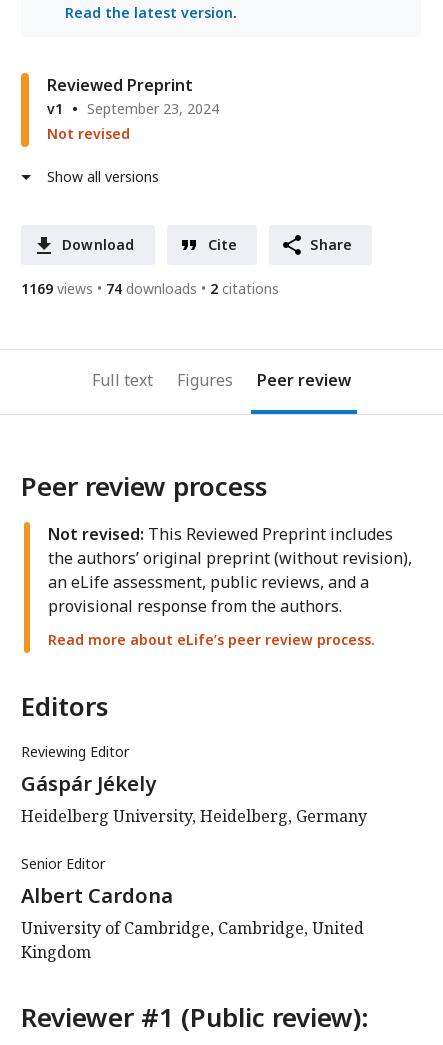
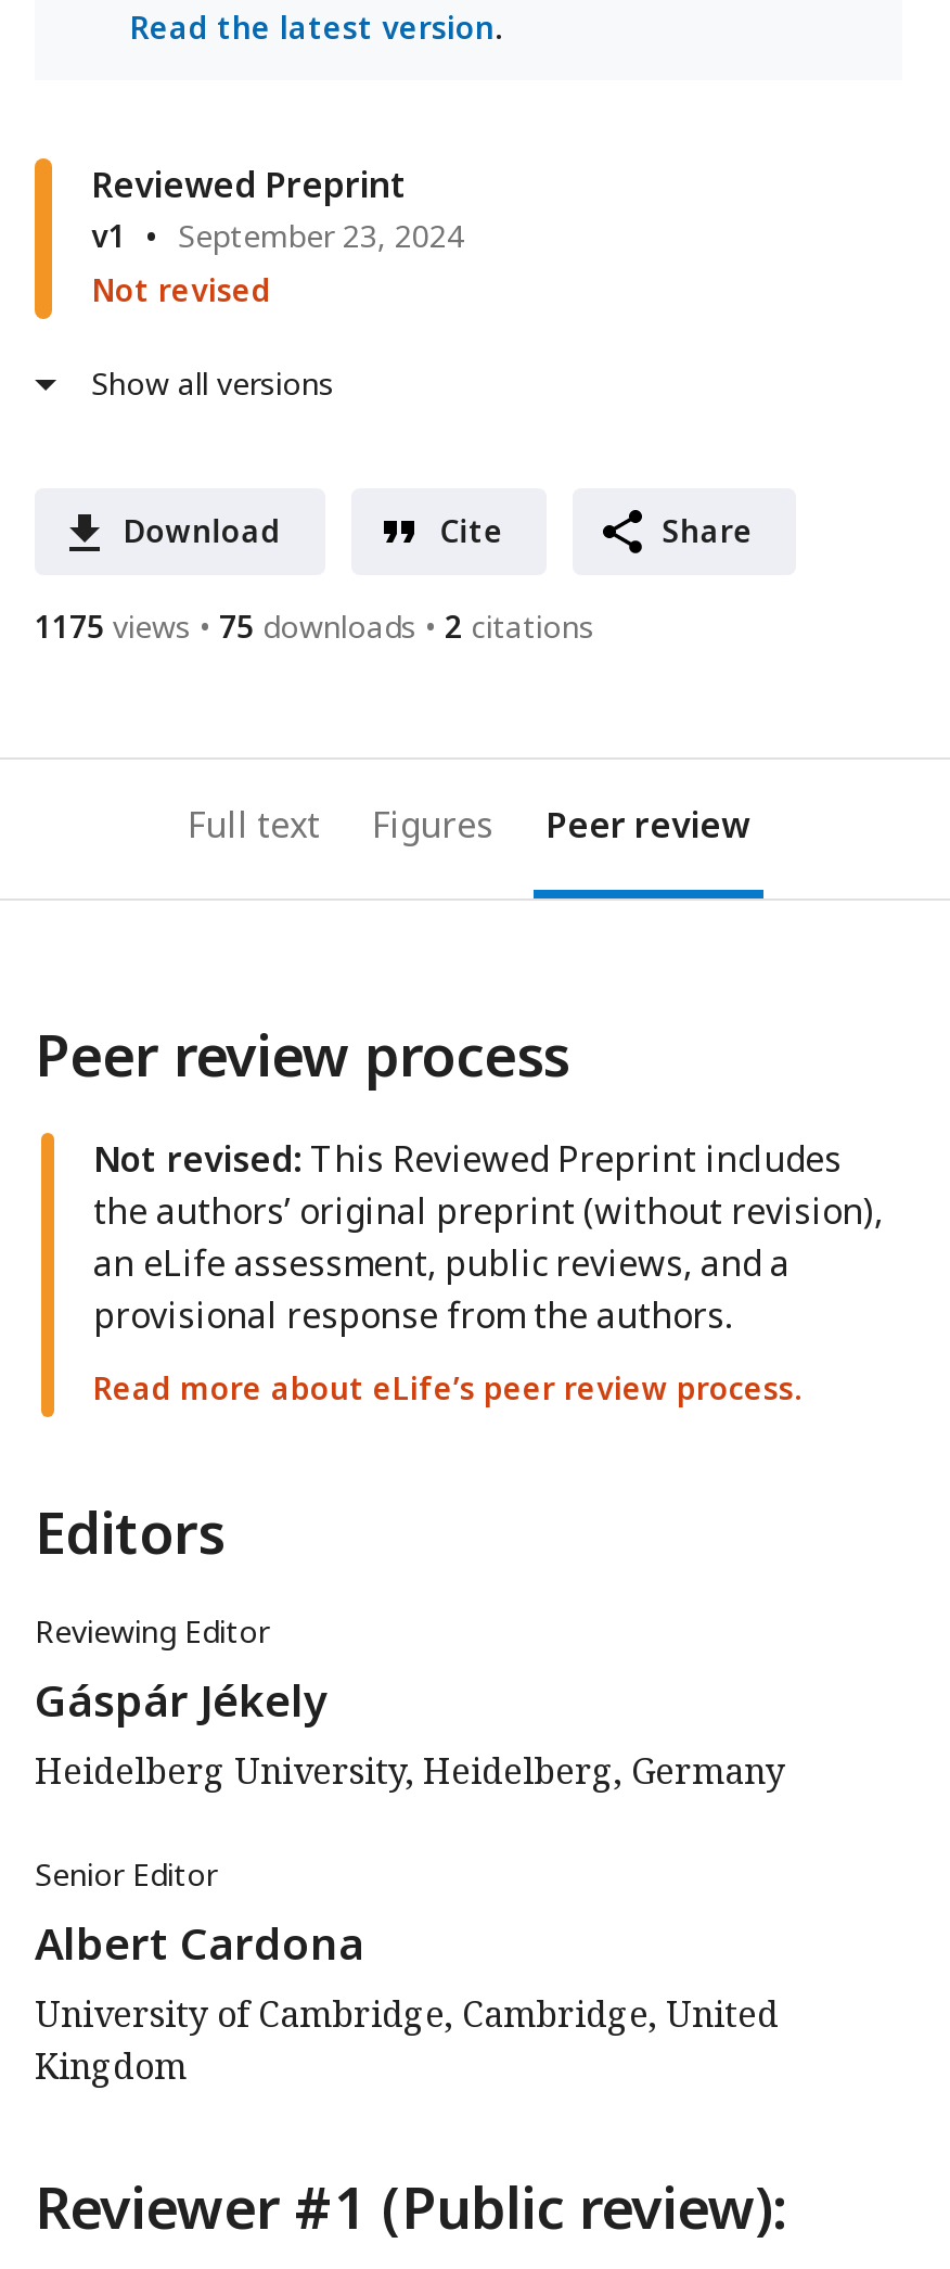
- 1169 views
+ 1175 views

- 74 downloads
+ 75 downloads
